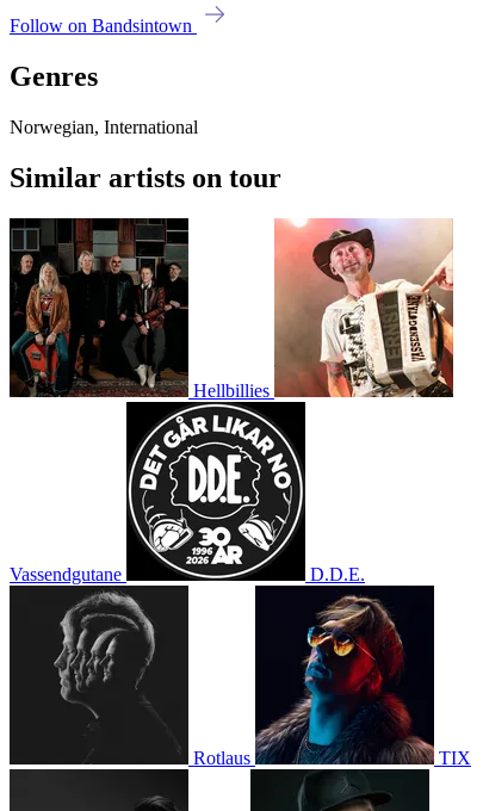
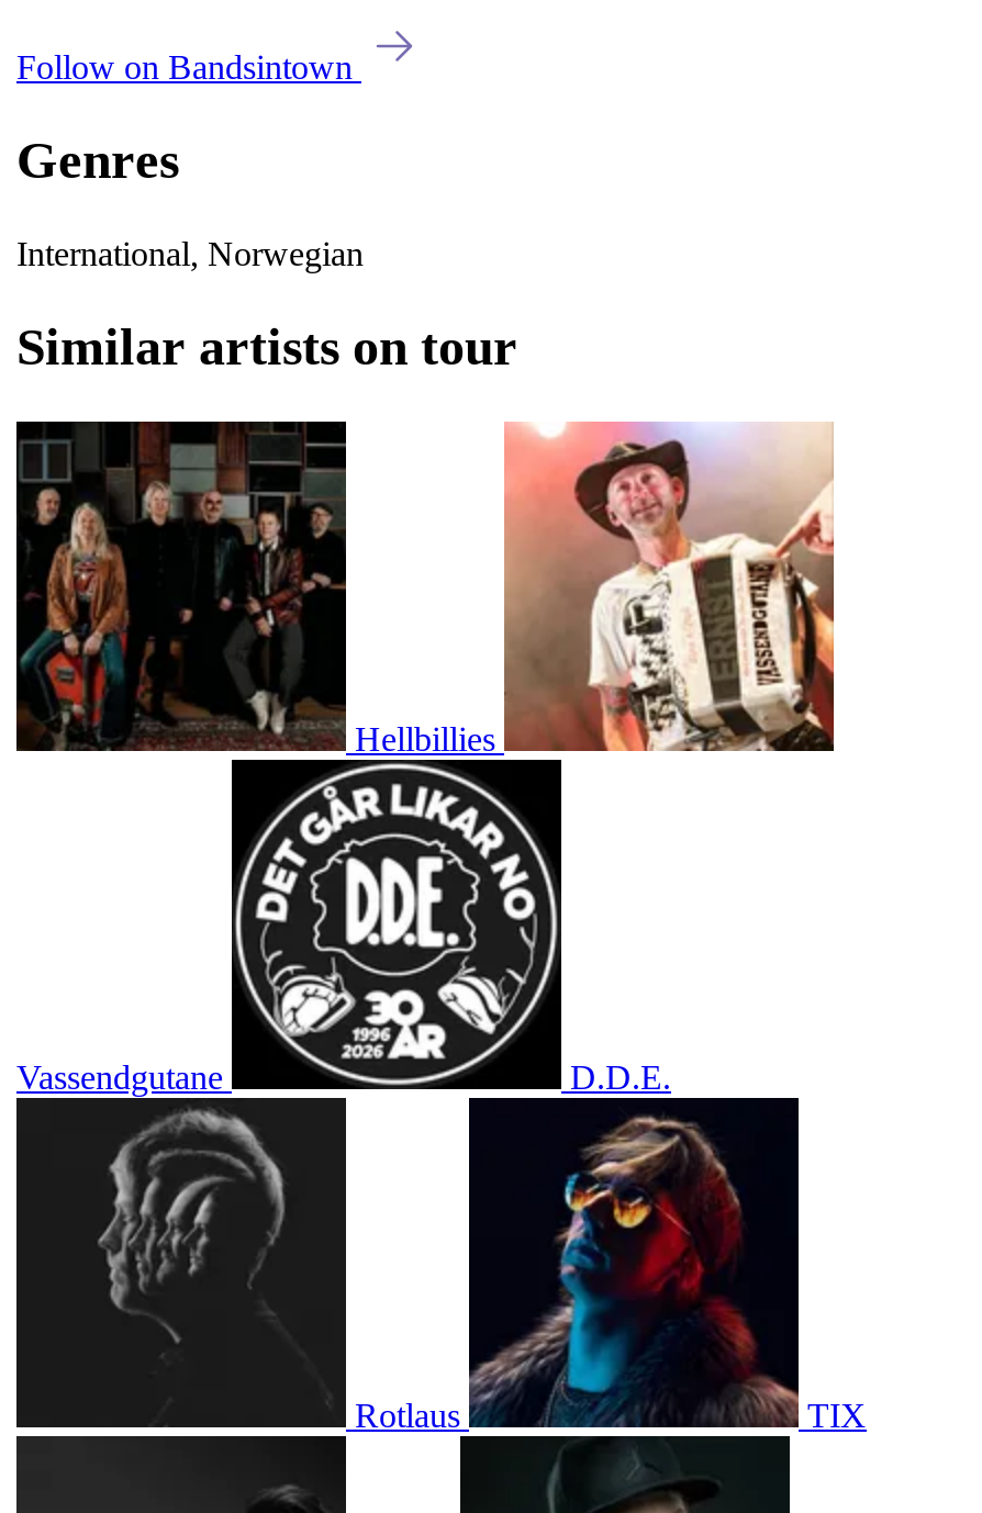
- Norwegian, International
+ International, Norwegian
